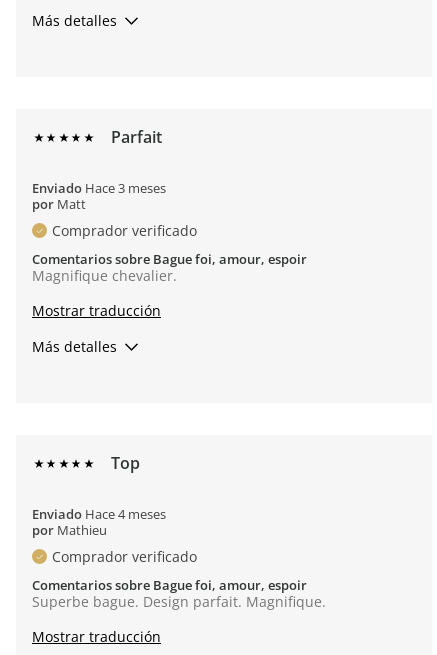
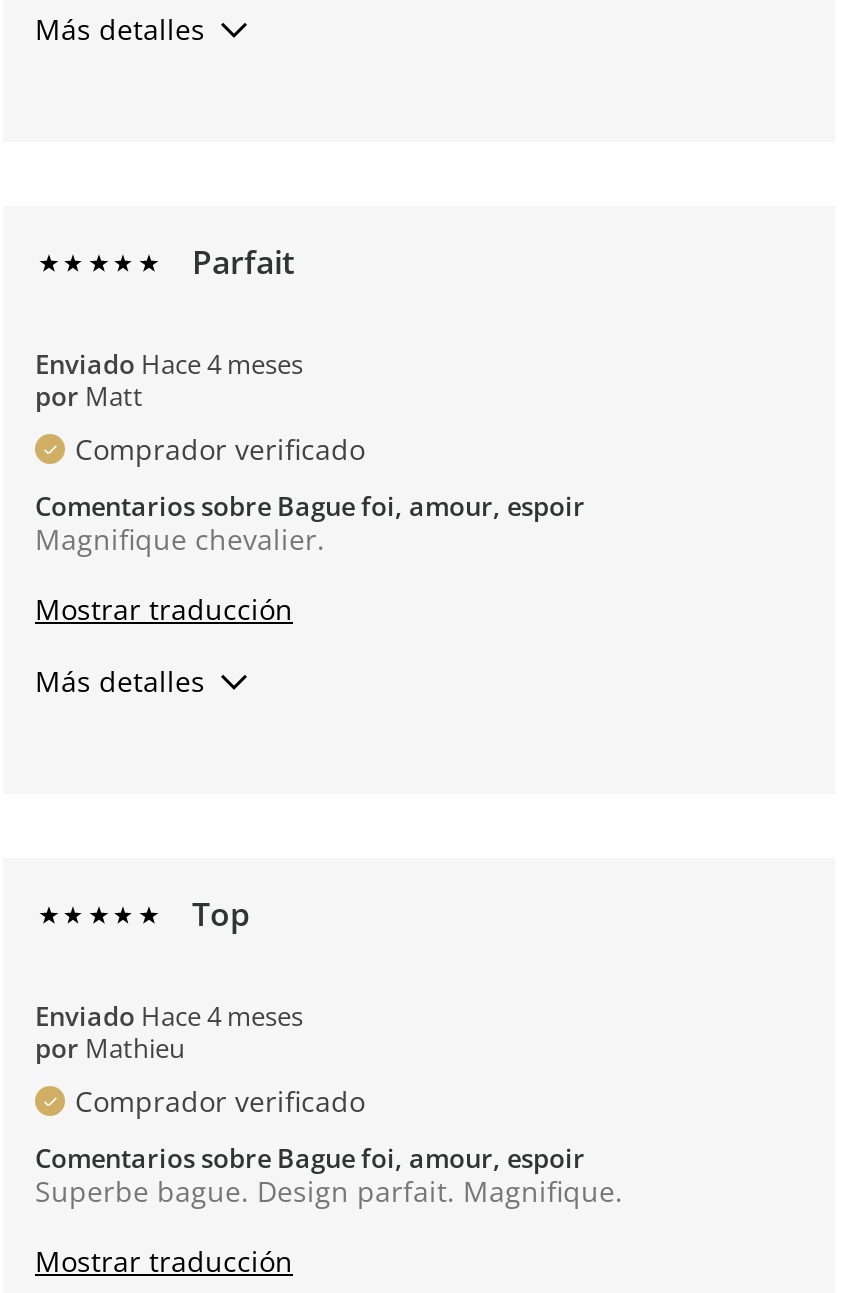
- Enviado Hace 3 meses
+ Enviado Hace 4 meses
